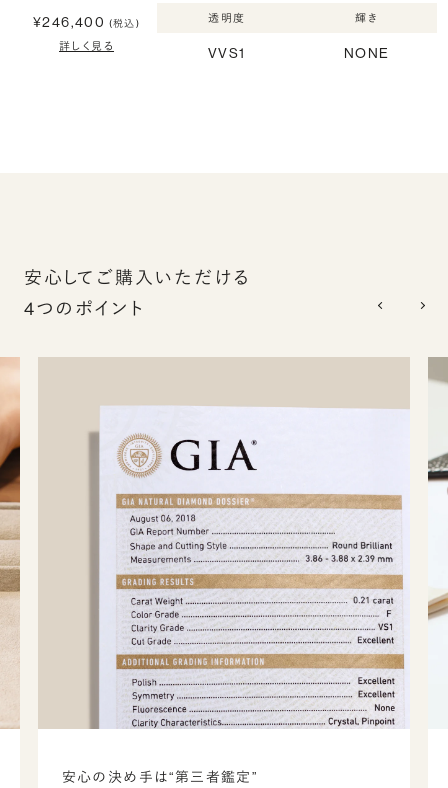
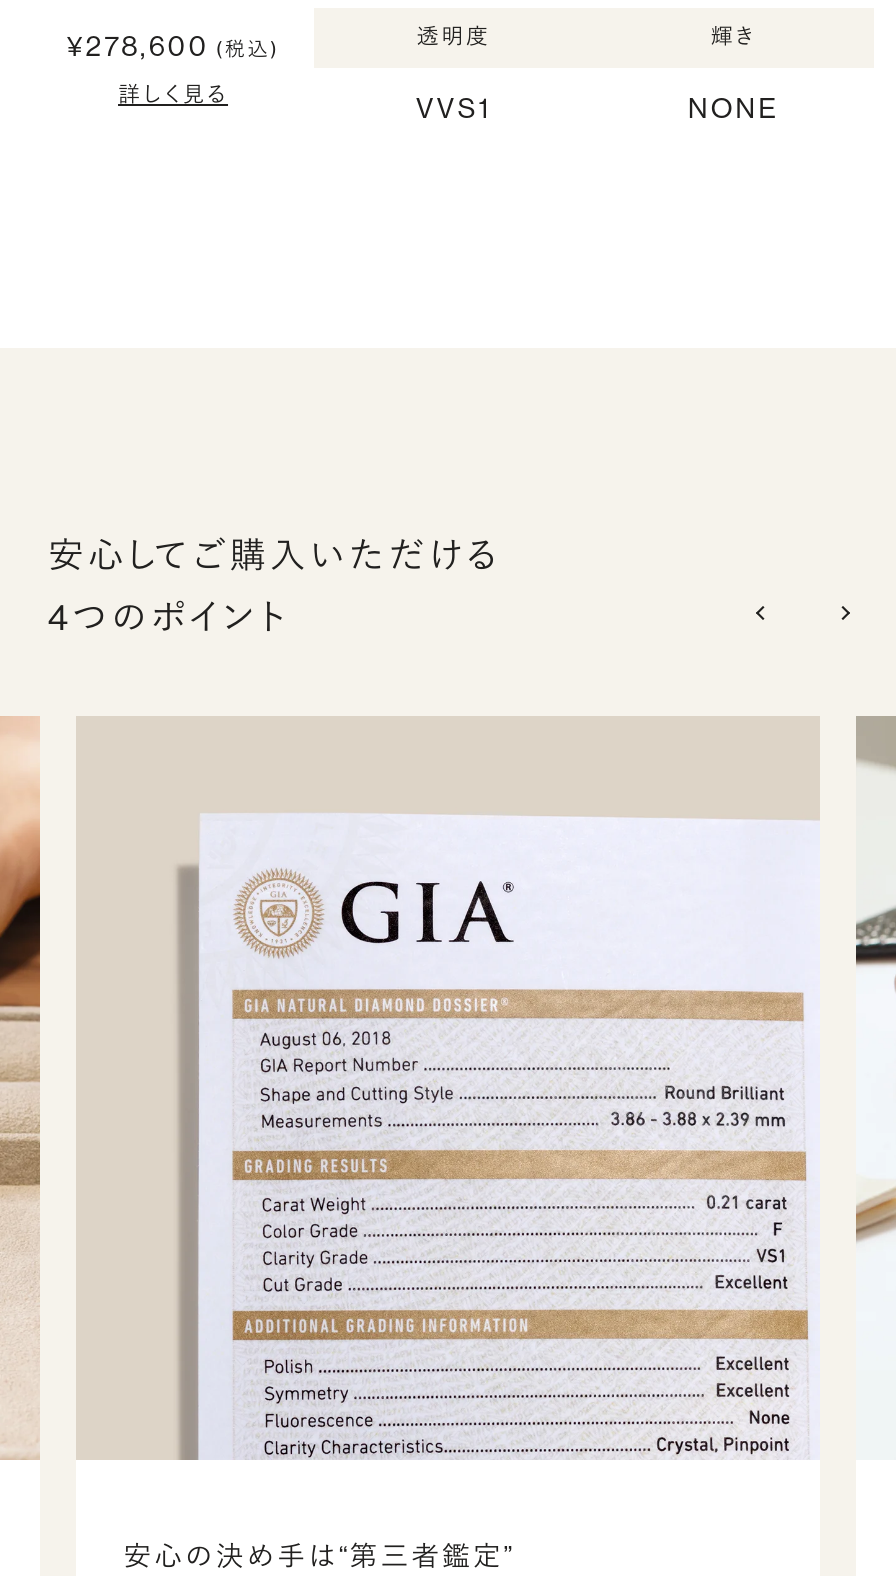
- ¥246,400 (税込)
+ ¥278,600 (税込)
